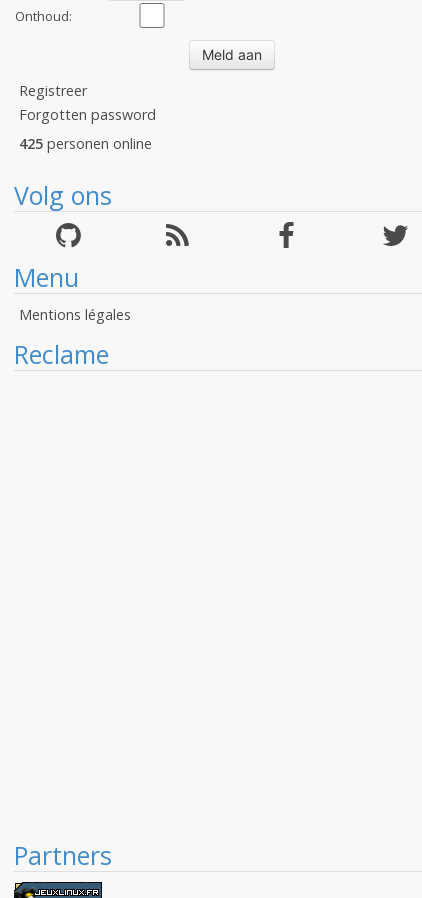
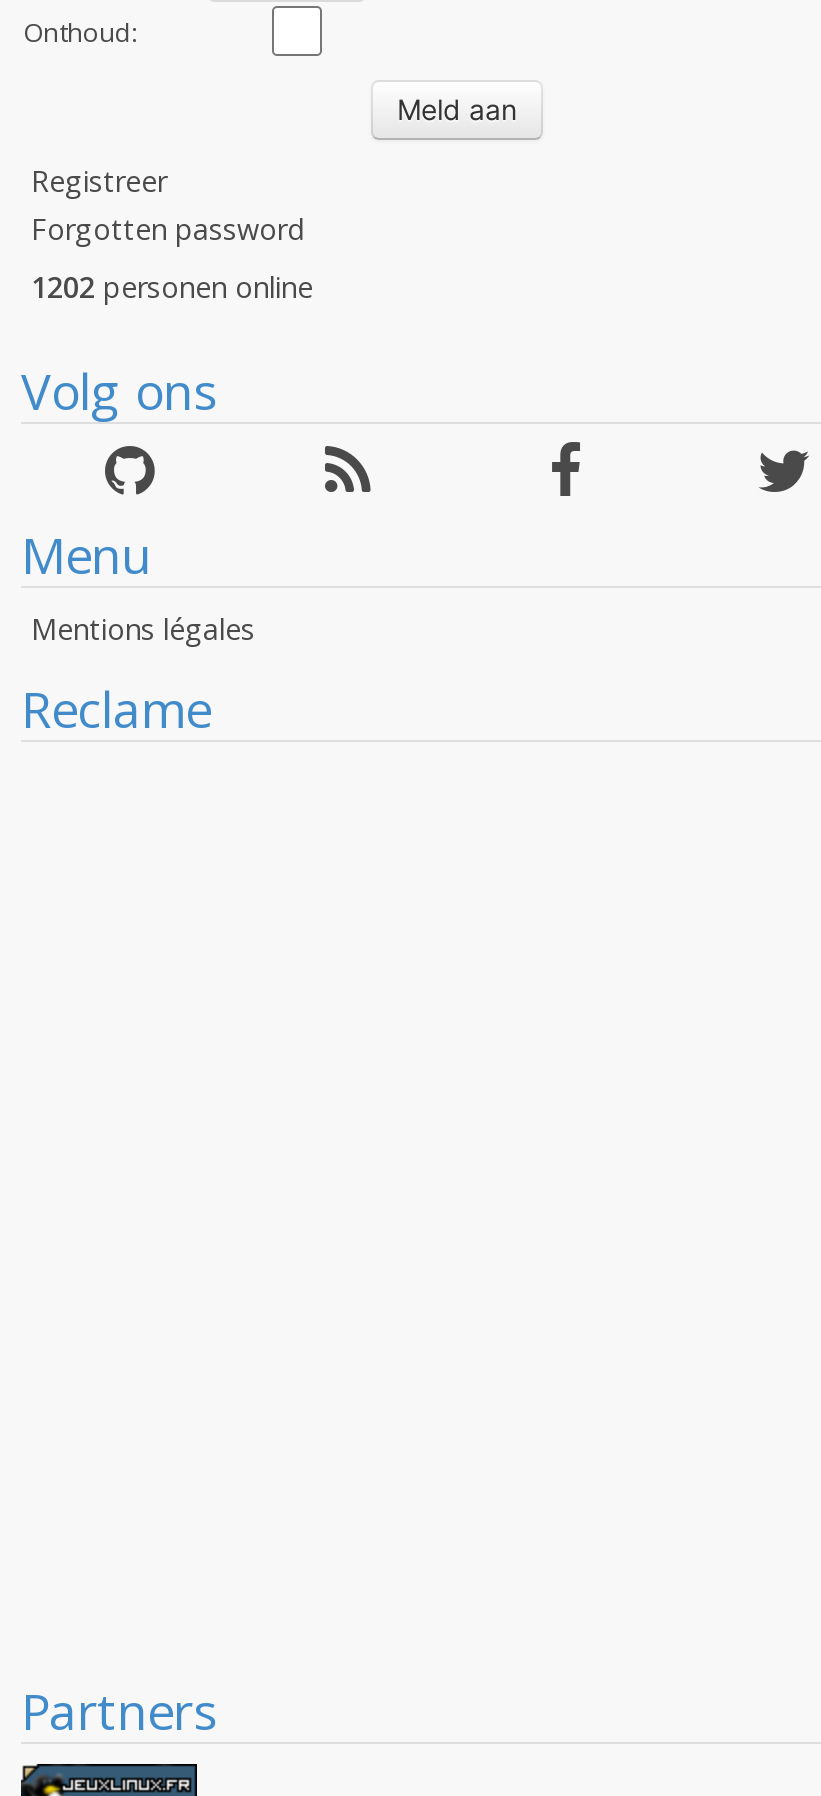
- 425 personen online
+ 1202 personen online
